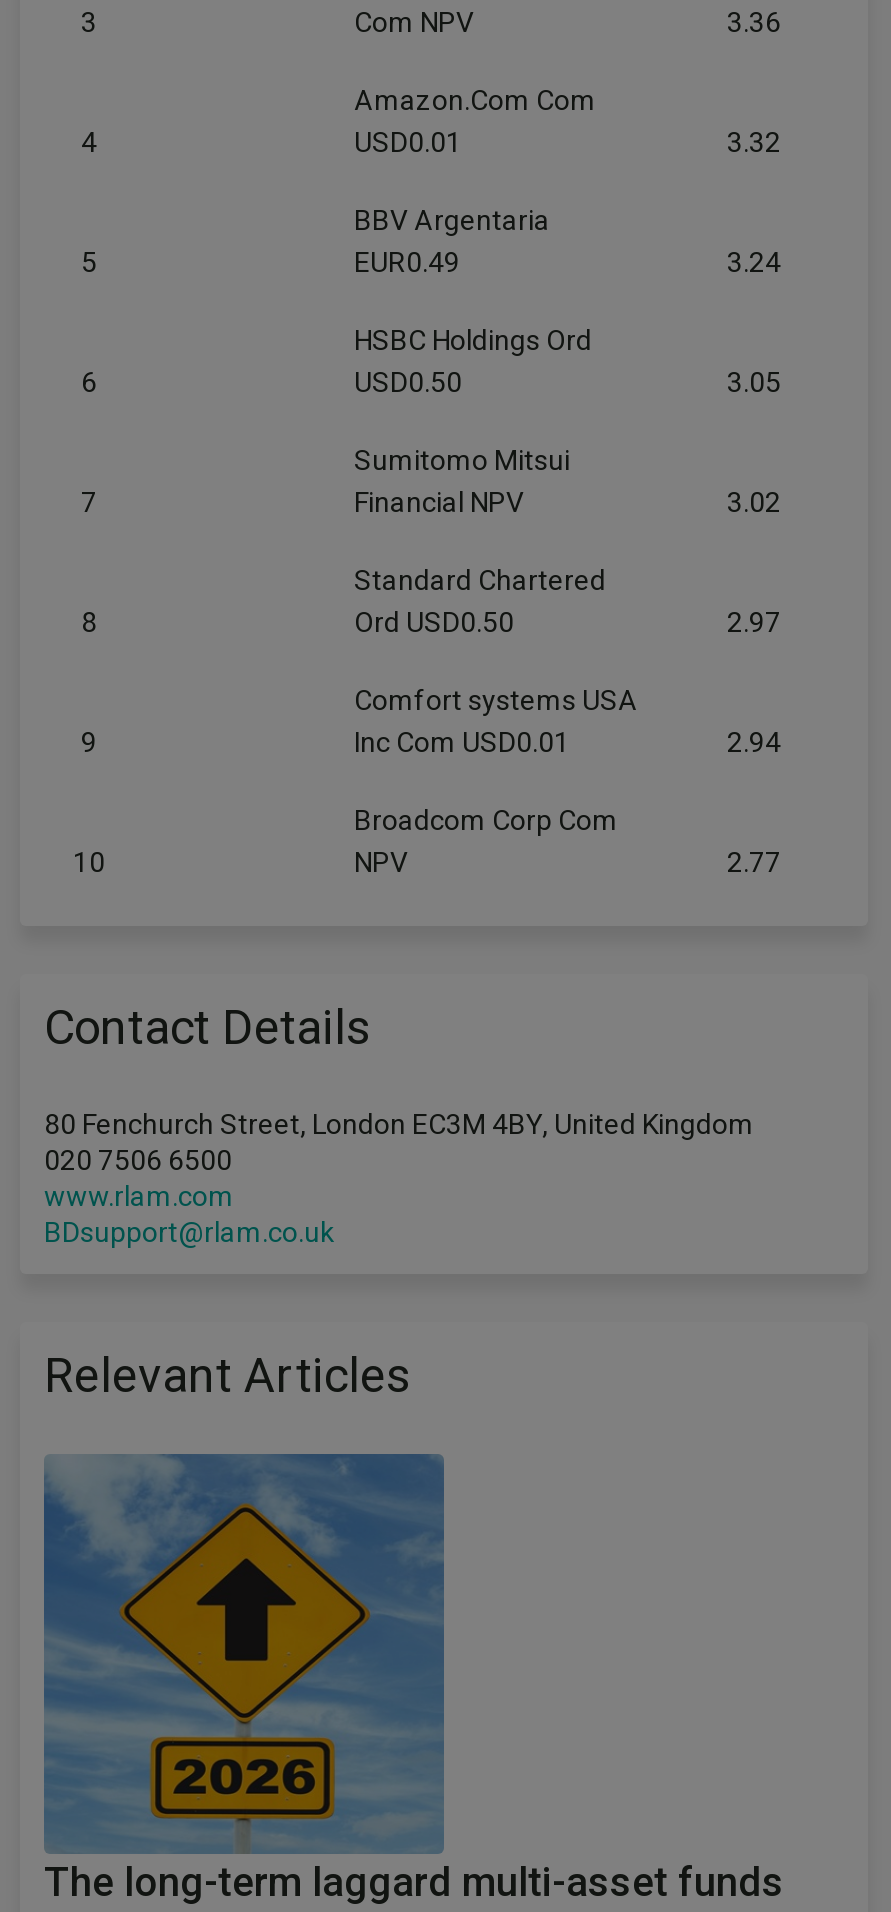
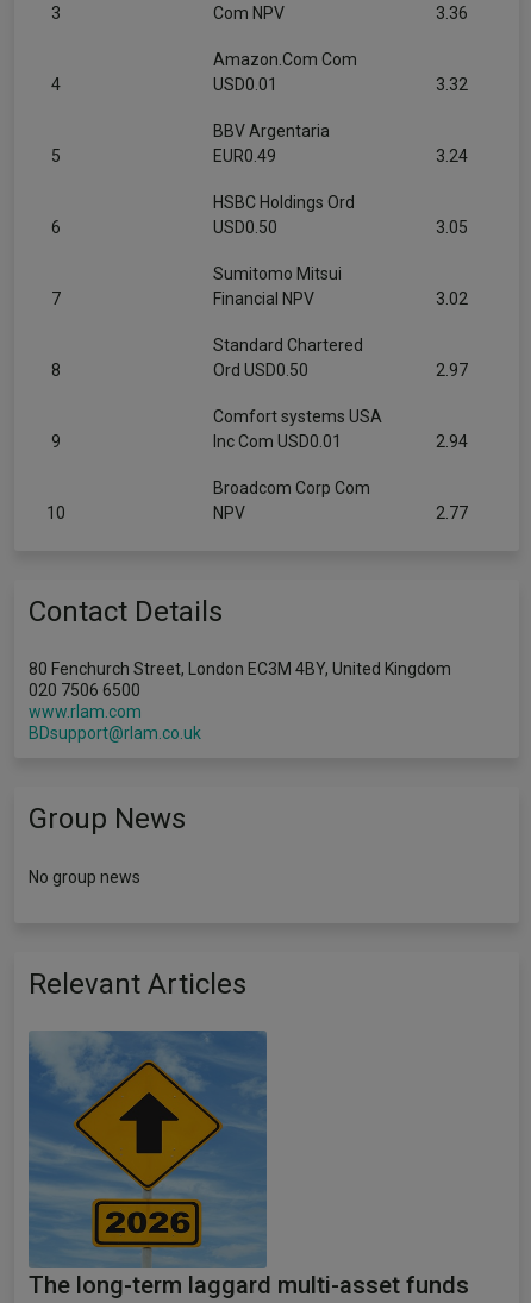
+ Group News
+ No group news
